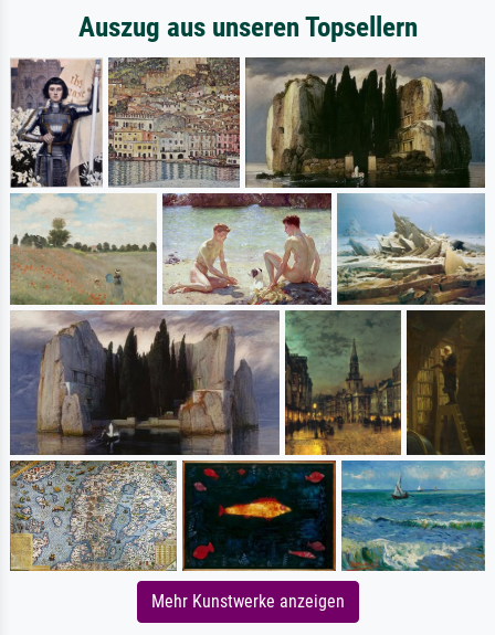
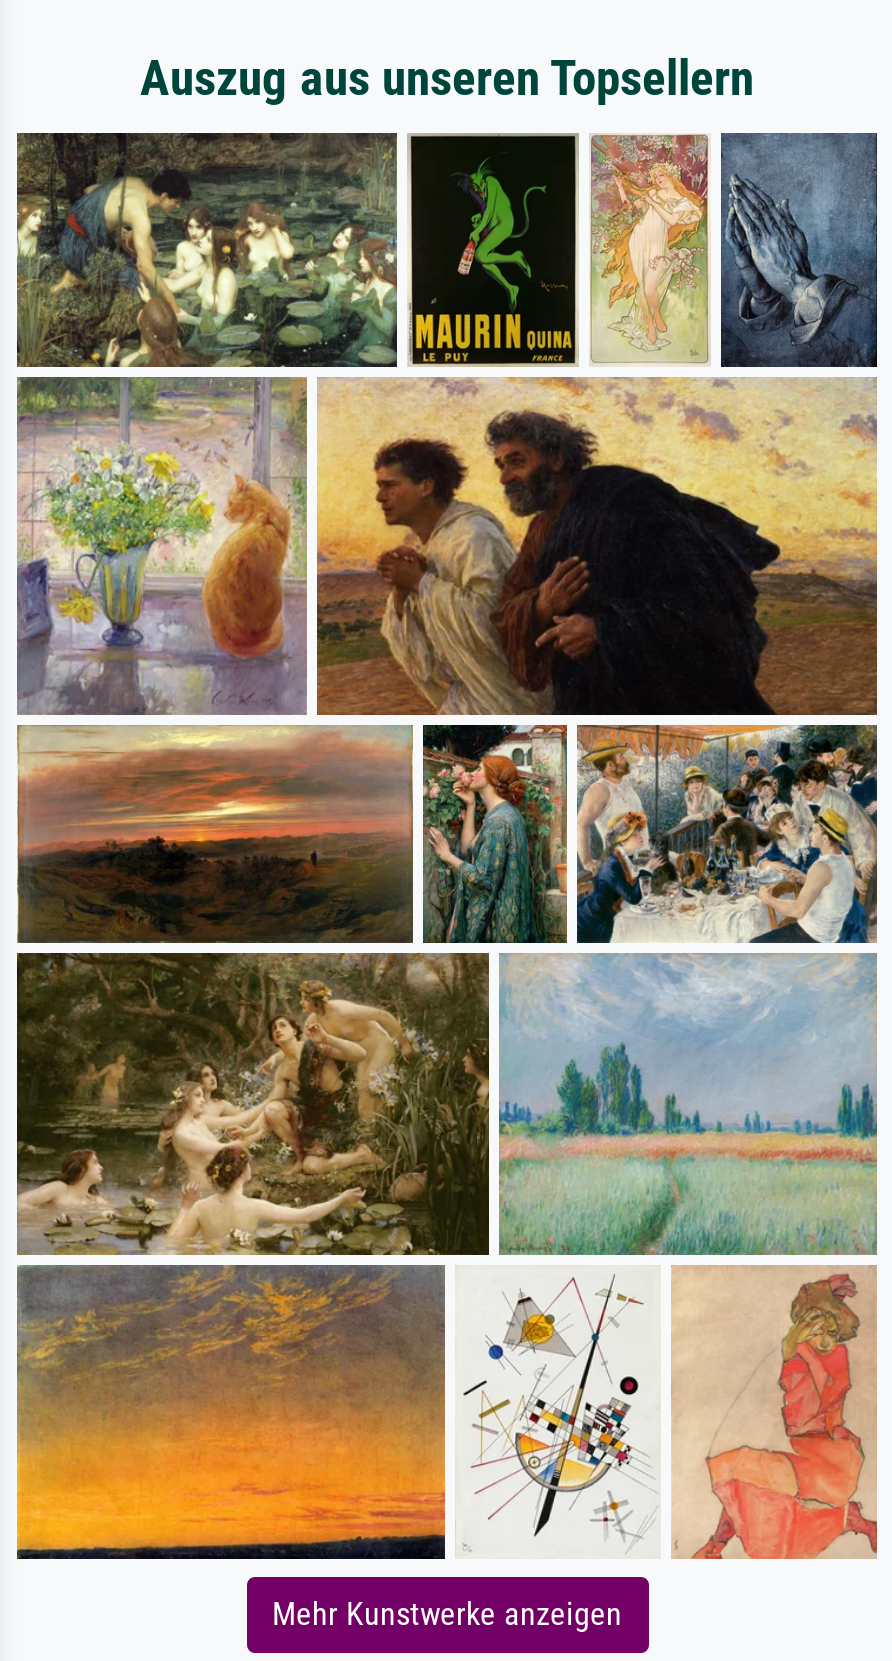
- [image]
+ [image]
